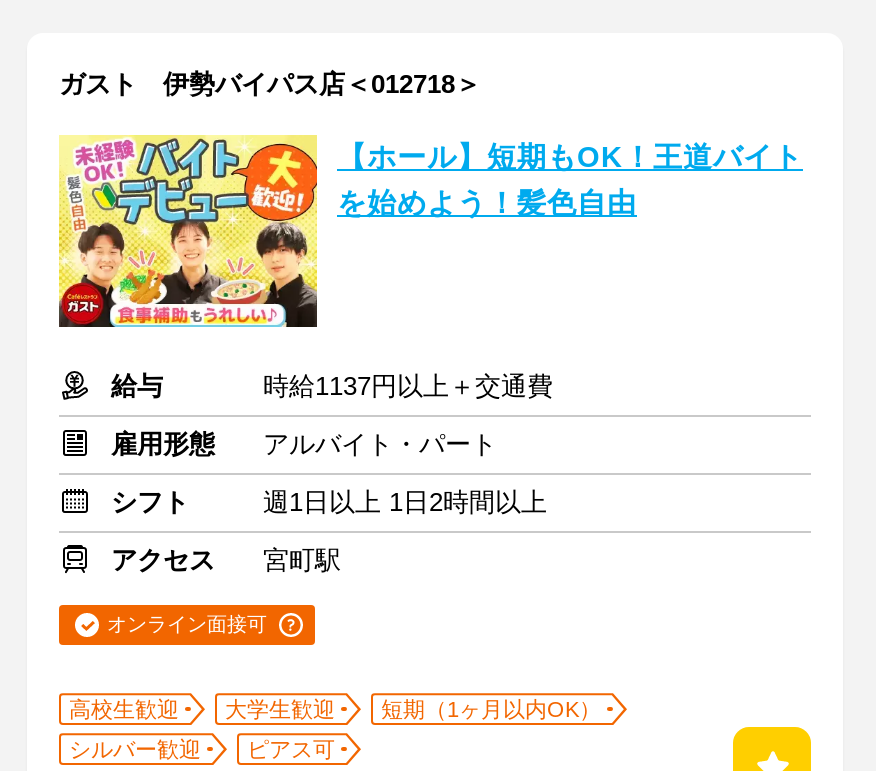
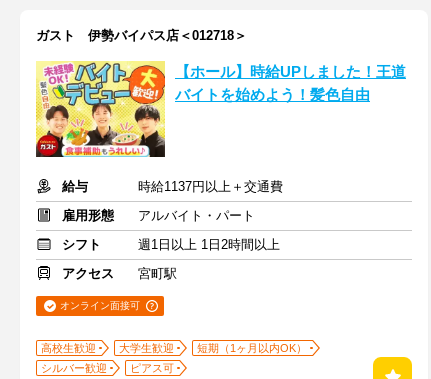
- 【ホール】短期もOK！王道バイト
- を始めよう！髪色自由
+ 【ホール】時給UPしました！王道
+ バイトを始めよう！髪色自由
